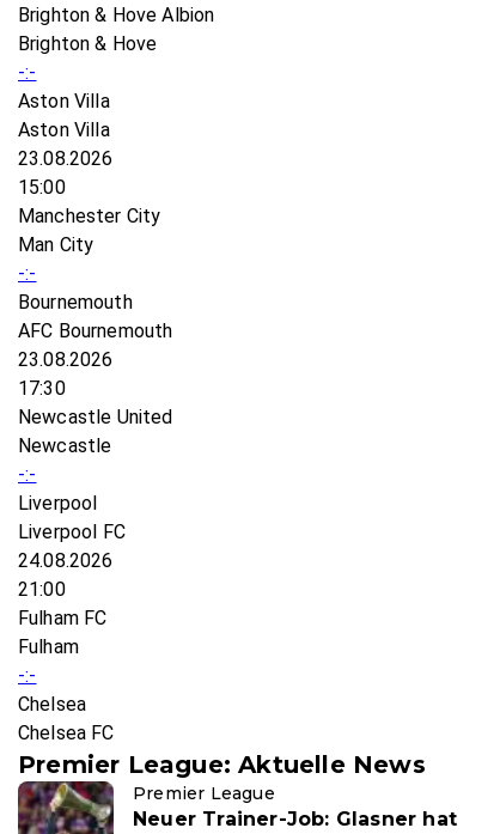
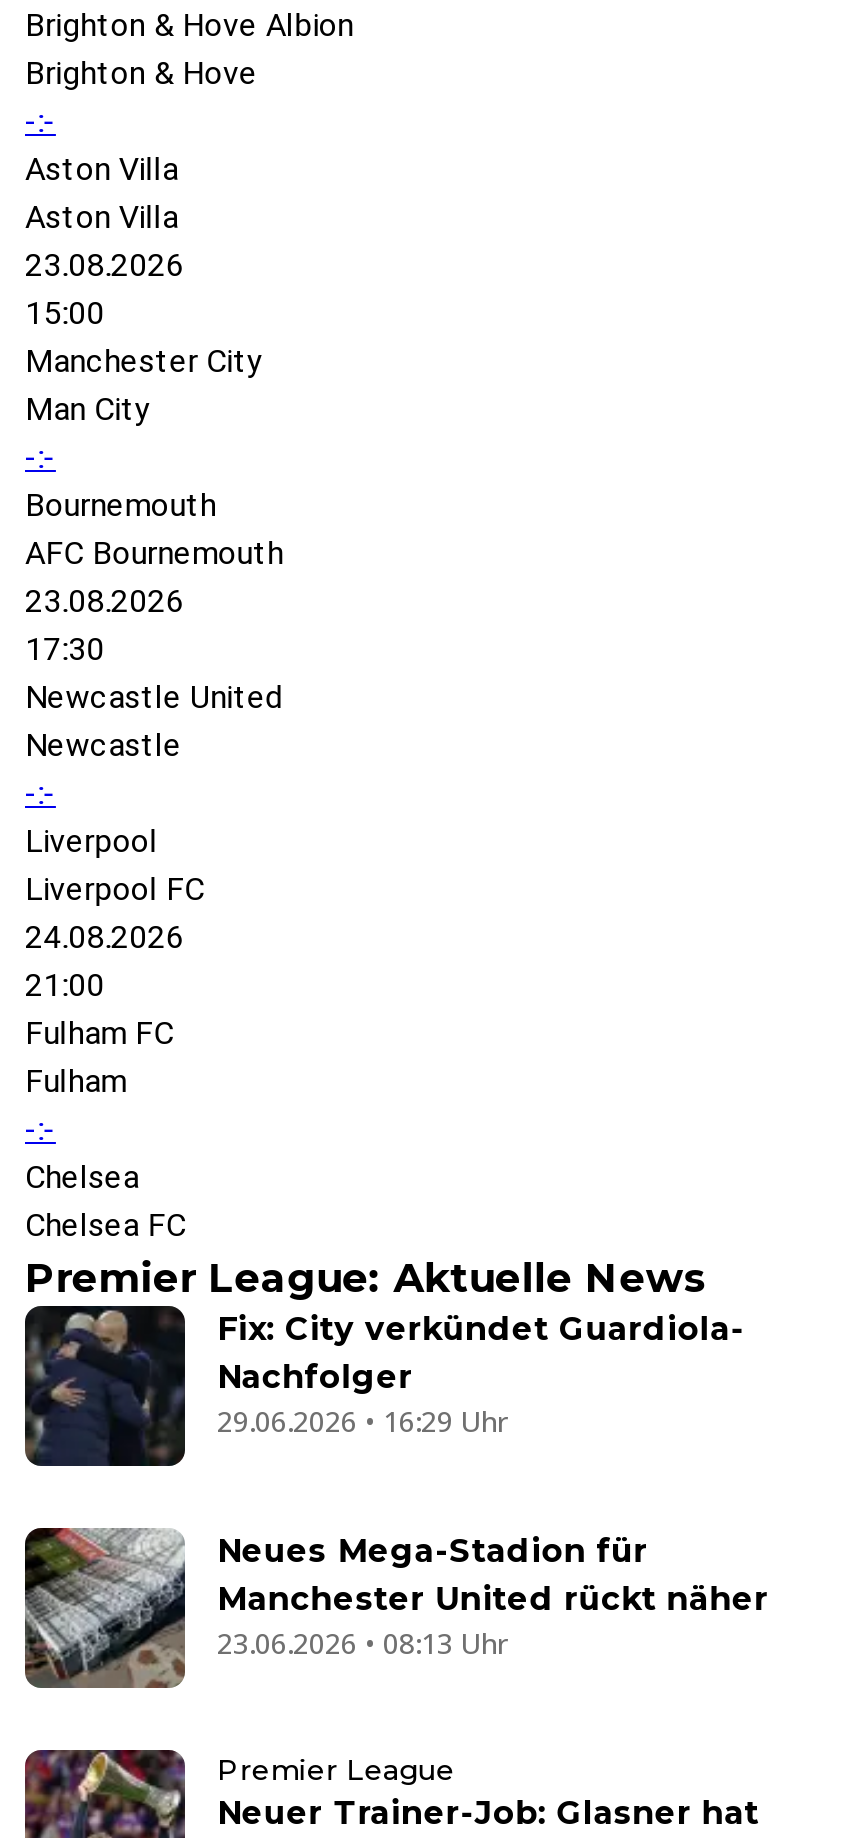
+ [image]
+ Fix: City verkündet Guardiola-
+ Nachfolger
+ 29.06.2026 • 16:29 Uhr
+ Neues Mega-Stadion für
+ Manchester United rückt näher
+ 23.06.2026 • 08:13 Uhr

+ [image]
